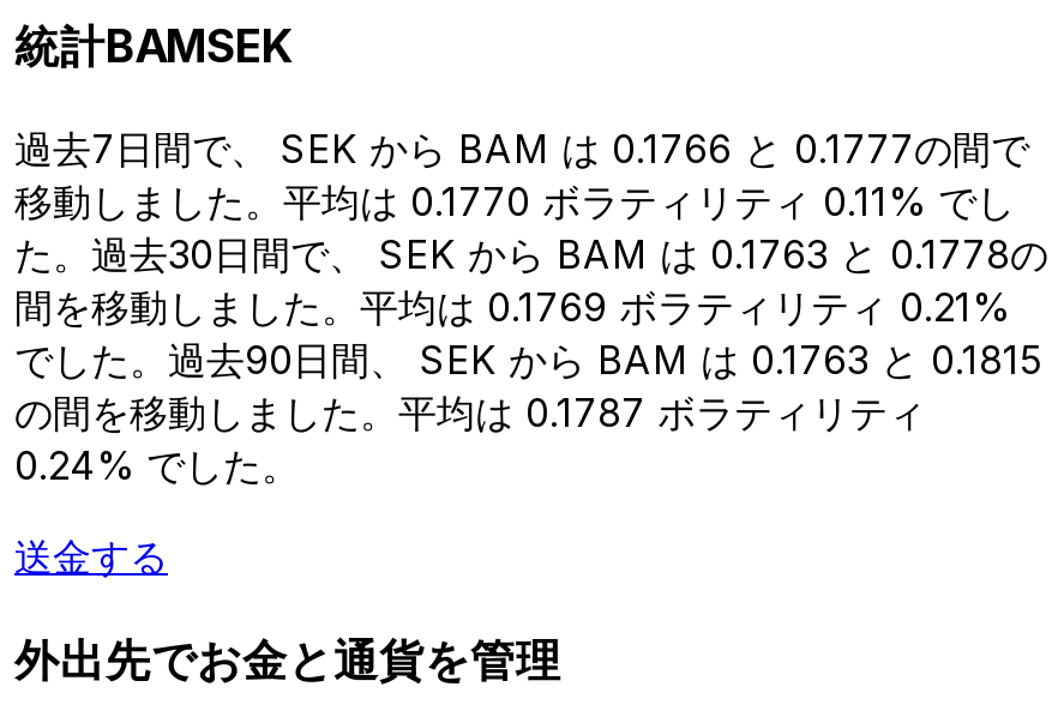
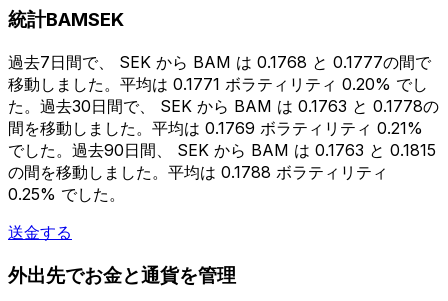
- 過去7日間で、 SEK から BAM は 0.1766 と 0.1777の間で
+ 過去7日間で、 SEK から BAM は 0.1768 と 0.1777の間で

- 移動しました。平均は 0.1770 ボラティリティ 0.11% でし
+ 移動しました。平均は 0.1771 ボラティリティ 0.20% でし

- の間を移動しました。平均は 0.1787 ボラティリティ
+ の間を移動しました。平均は 0.1788 ボラティリティ

- 0.24% でした。
+ 0.25% でした。
